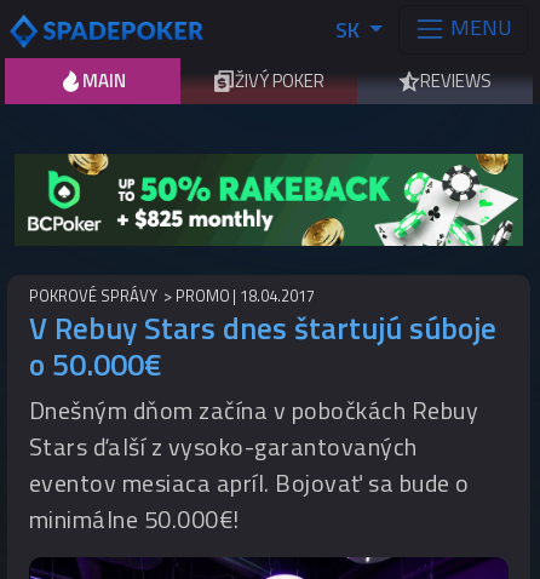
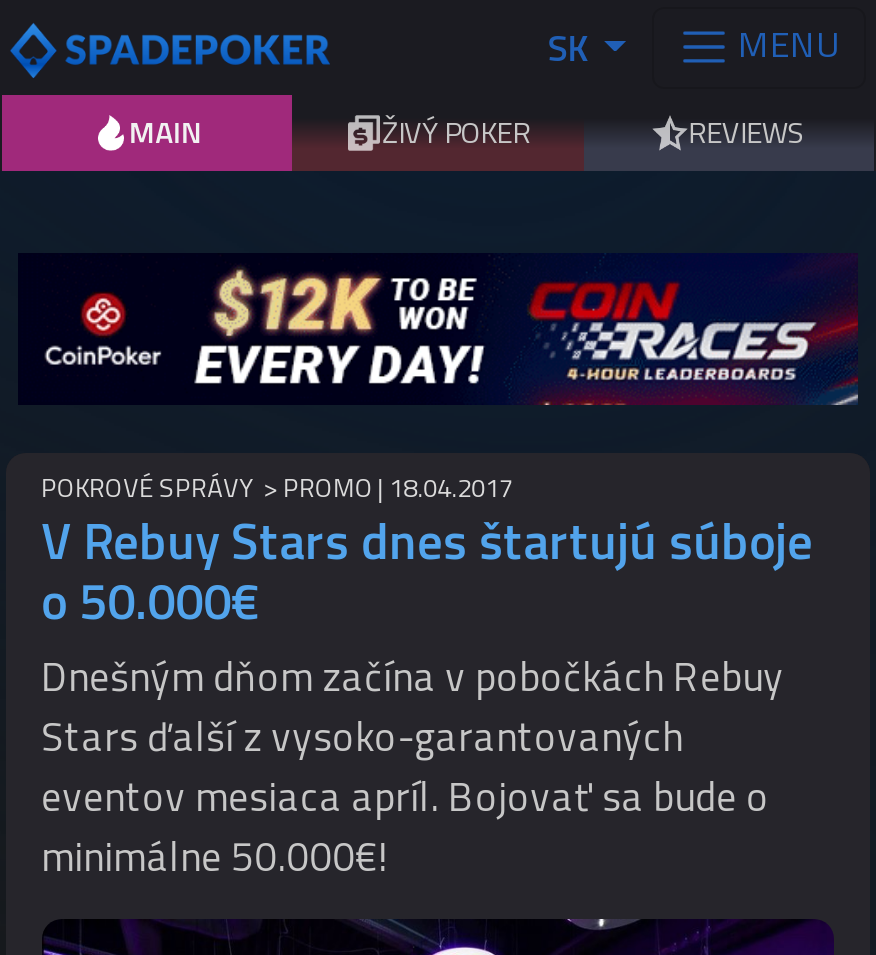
- [image]
+ [image]
